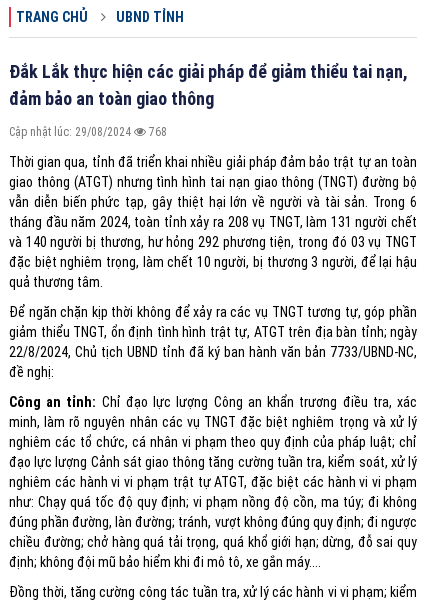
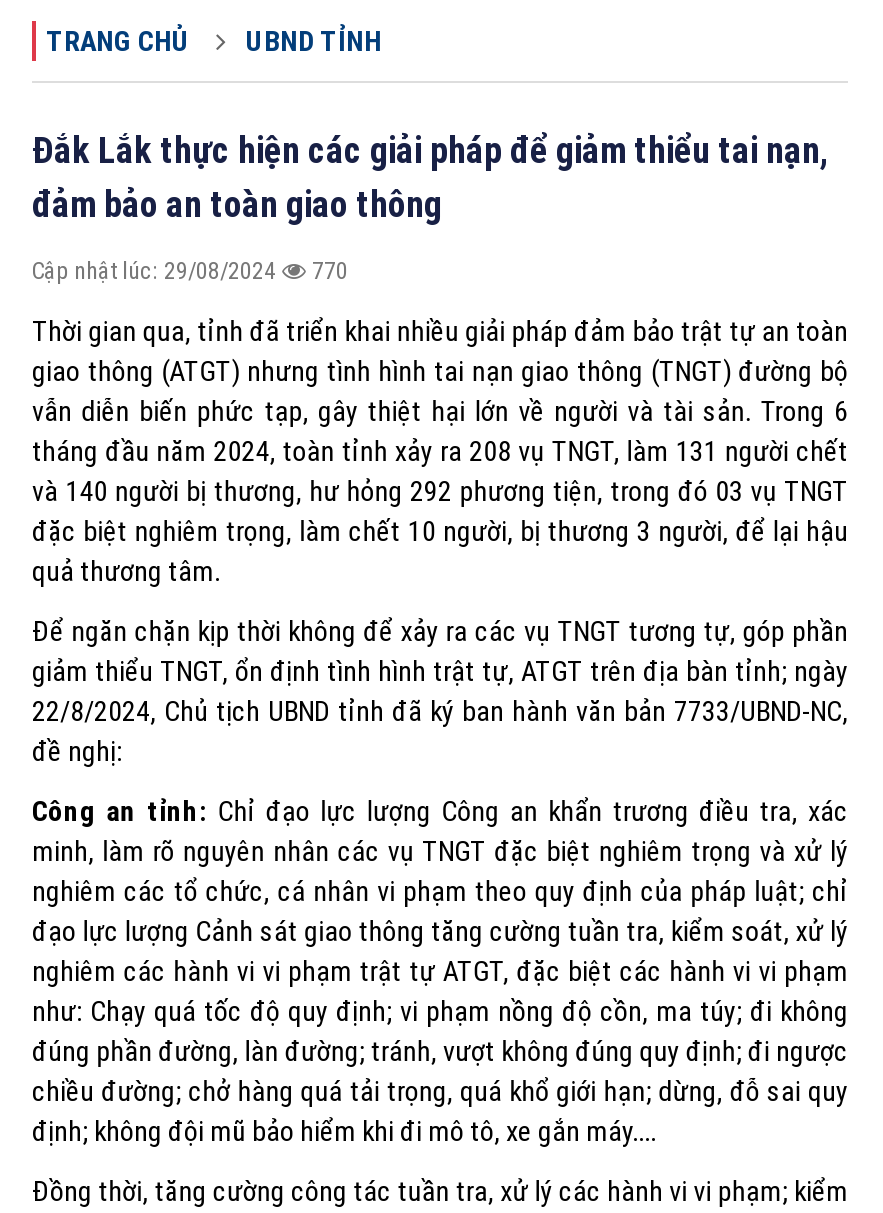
- Cập nhật lúc: 29/08/2024 768
+ Cập nhật lúc: 29/08/2024 770
